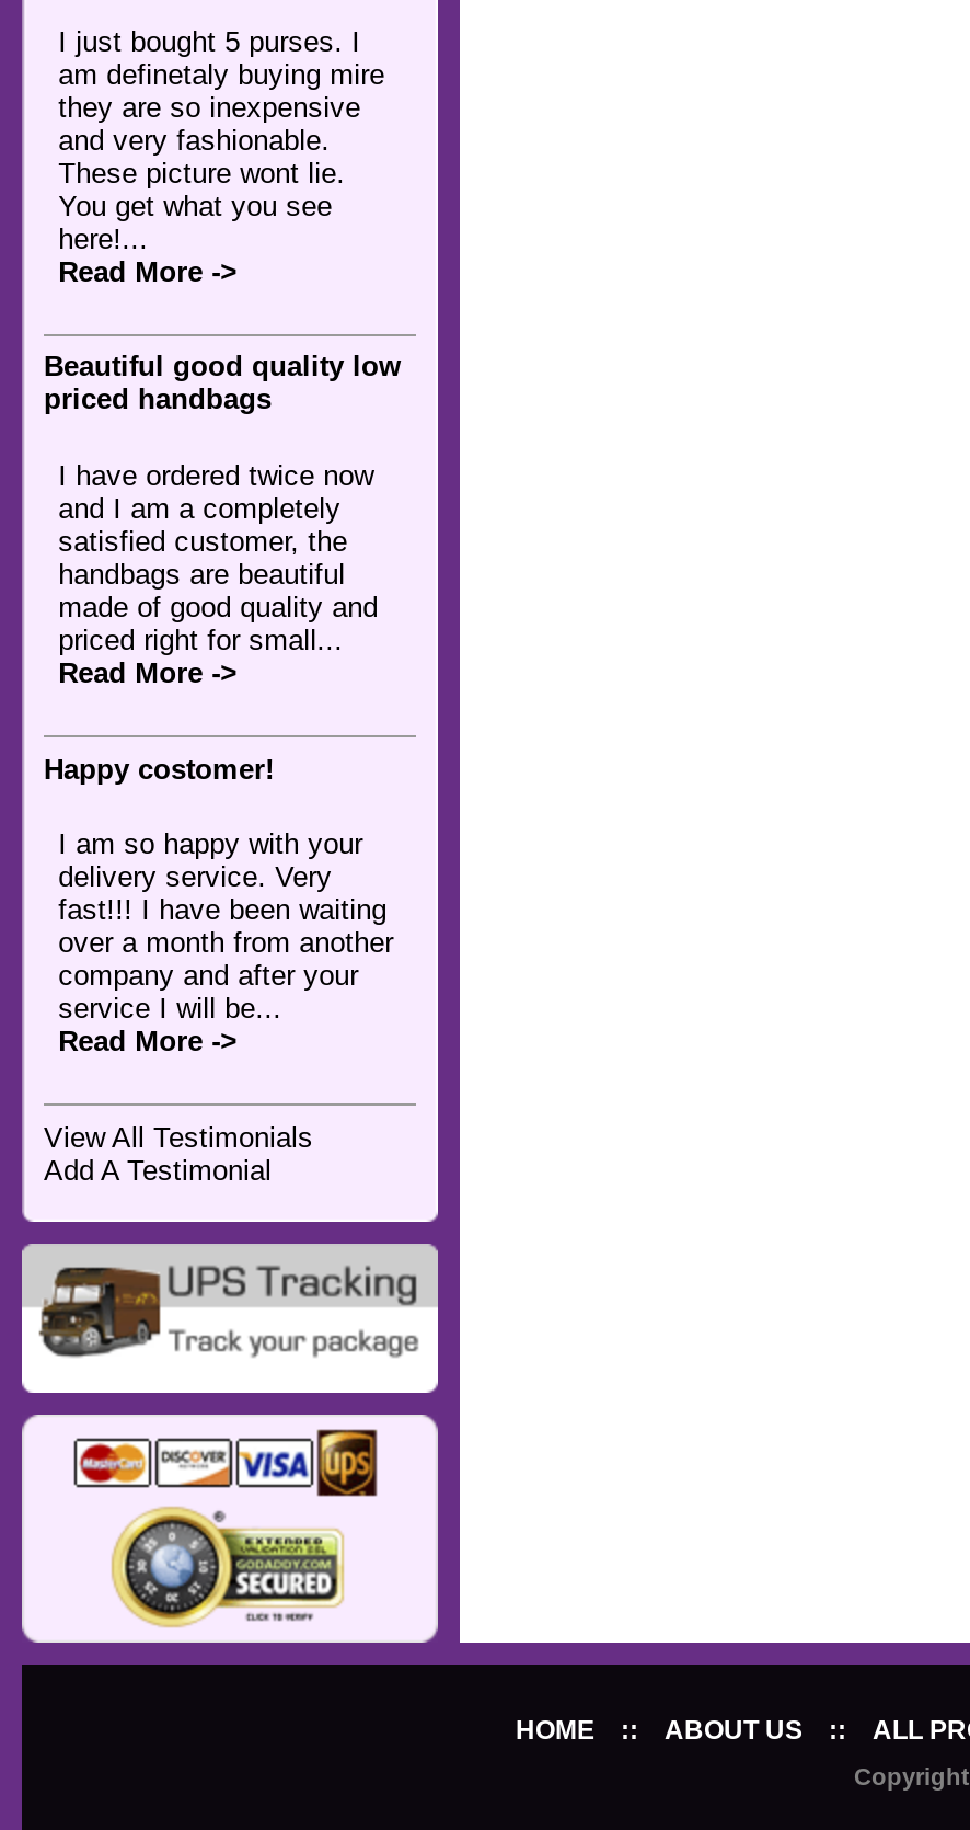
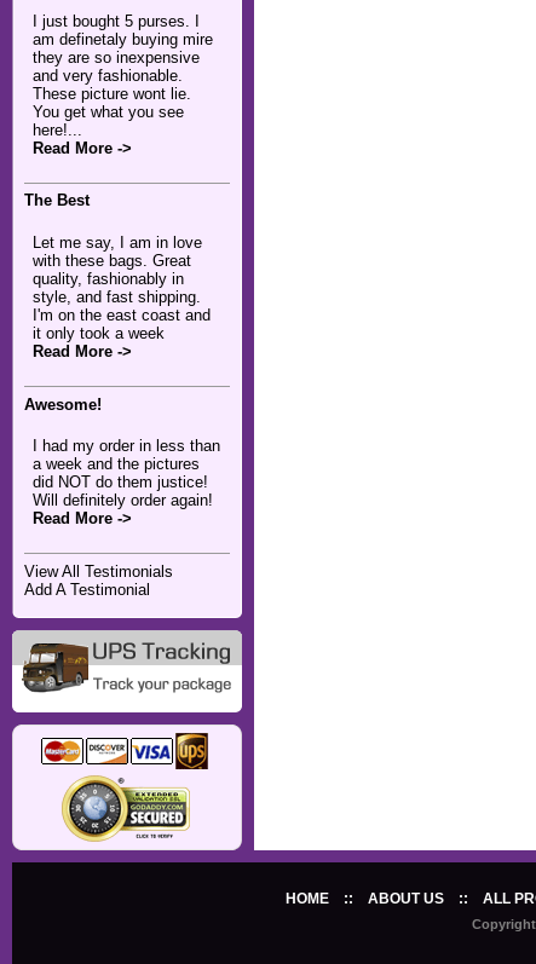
- Beautiful good quality low
- priced handbags
+ The Best

- I have ordered twice now
- and I am a completely
- satisfied customer, the
- handbags are beautiful
- made of good quality and
- priced right for small...
+ Let me say, I am in love
+ with these bags. Great
+ quality, fashionably in
+ style, and fast shipping.
+ I'm on the east coast and
+ it only took a week

- Happy costomer!
+ Awesome!

- I am so happy with your
- delivery service. Very
- fast!!! I have been waiting
- over a month from another
- company and after your
- service I will be...
+ I had my order in less than
+ a week and the pictures
+ did NOT do them justice!
+ Will definitely order again!
